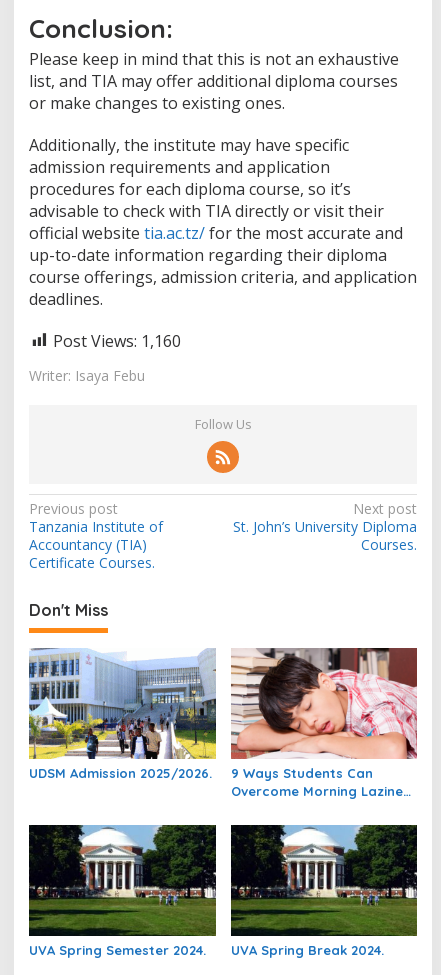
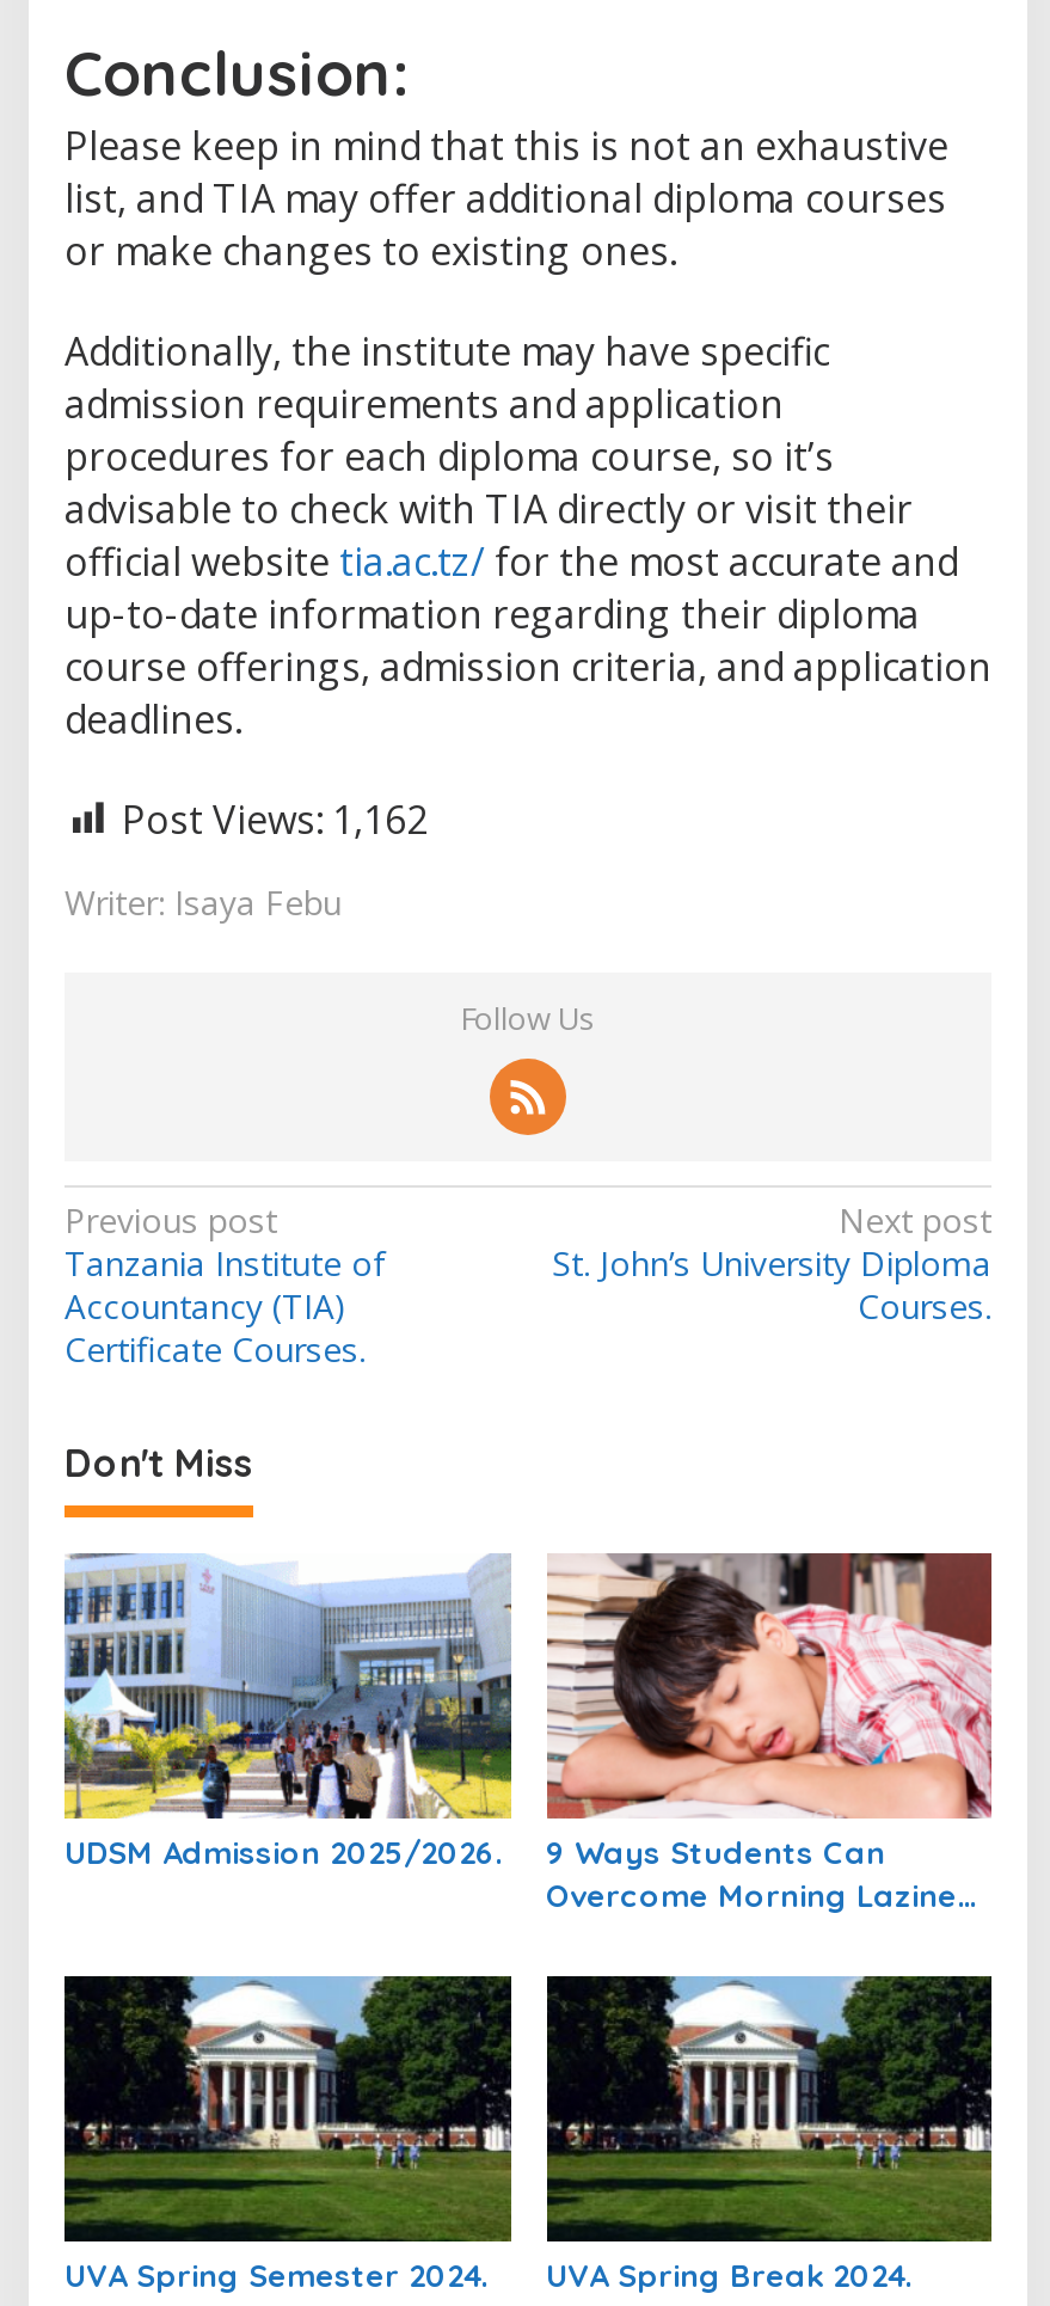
- Post Views: 1,160
+ Post Views: 1,162
